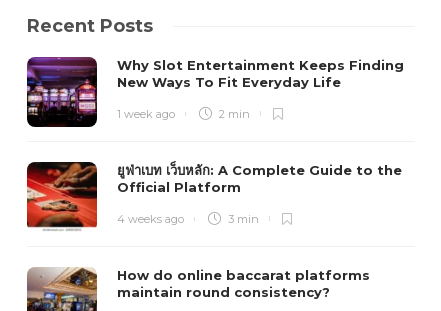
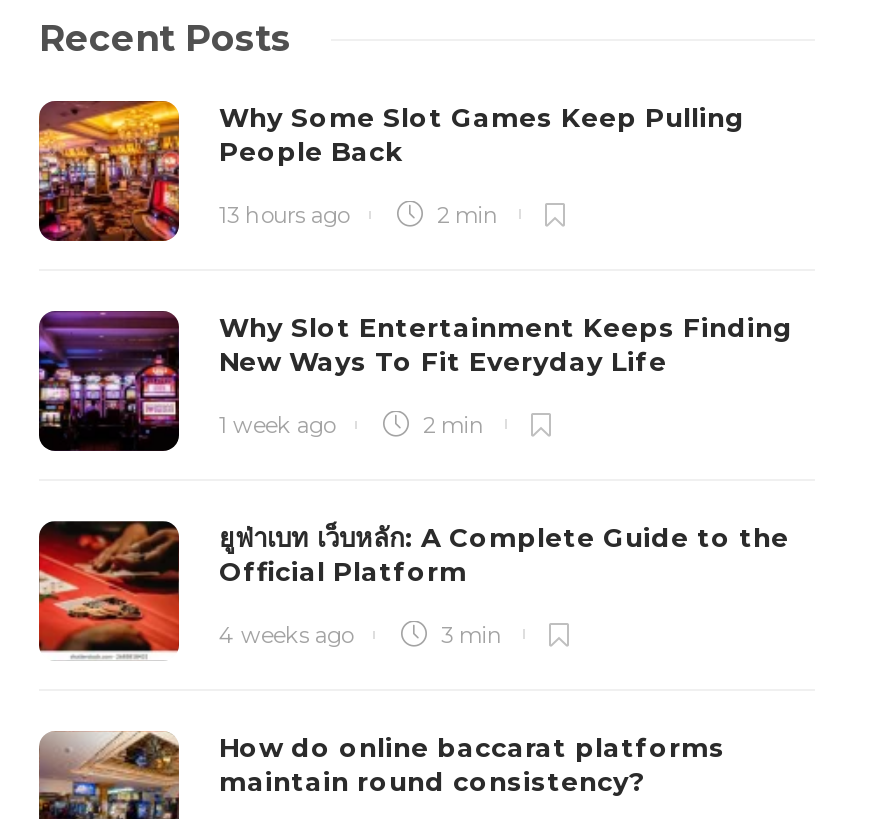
+ [image]
+ Why Some Slot Games Keep Pulling
+ People Back
+ 13 hours ago
+ 2 min
